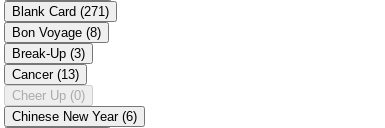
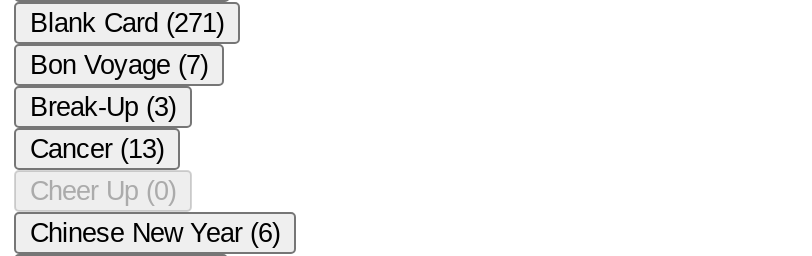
- Bon Voyage (8)
+ Bon Voyage (7)
